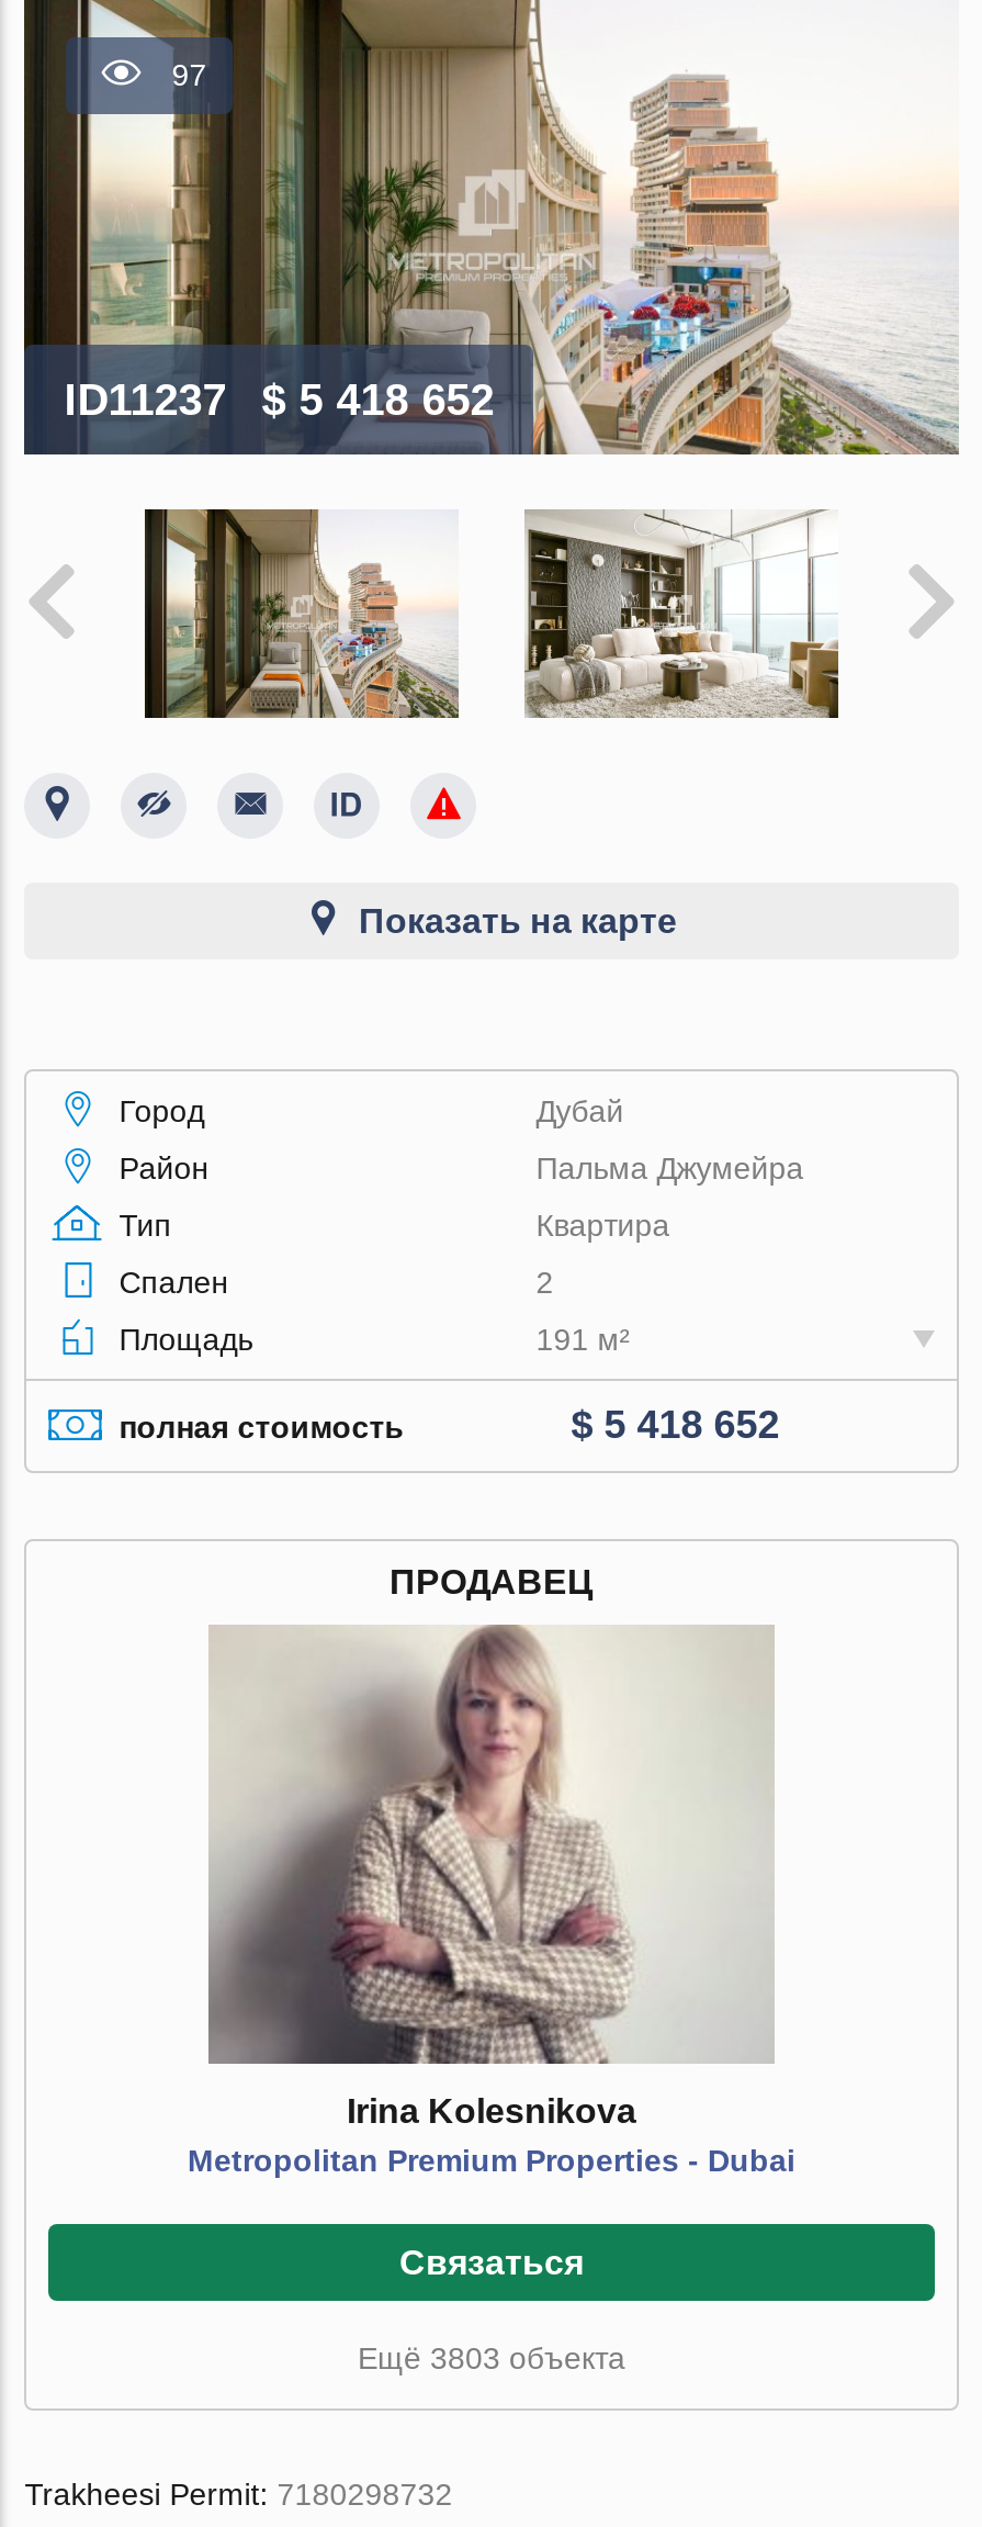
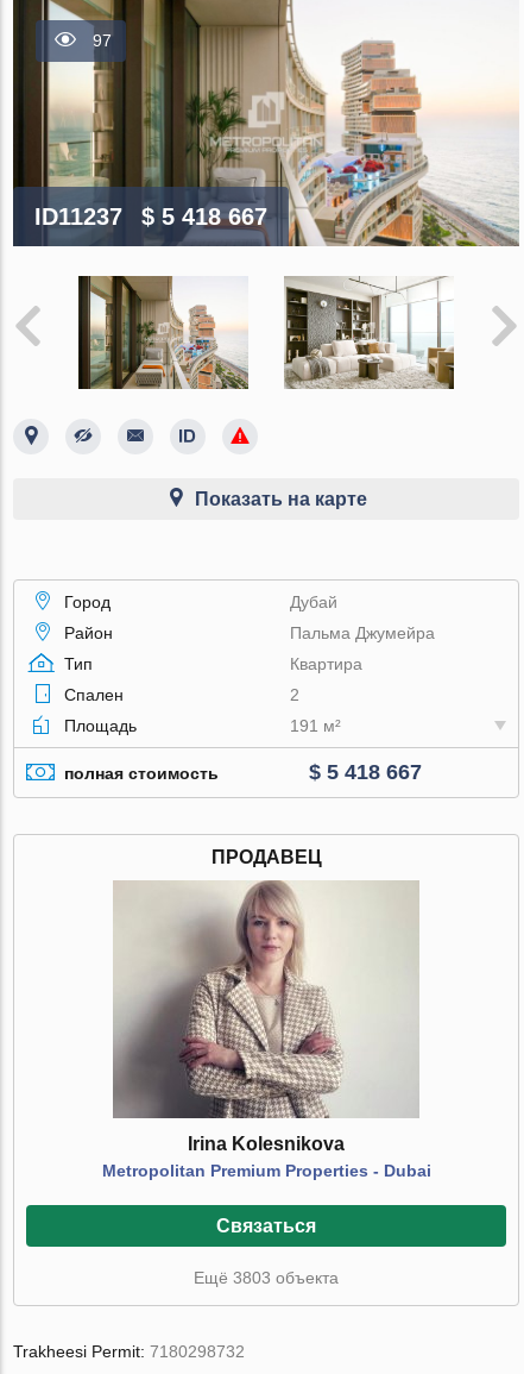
- ID11237 $ 5 418 652
+ ID11237 $ 5 418 667

- $ 5 418 652
+ $ 5 418 667
